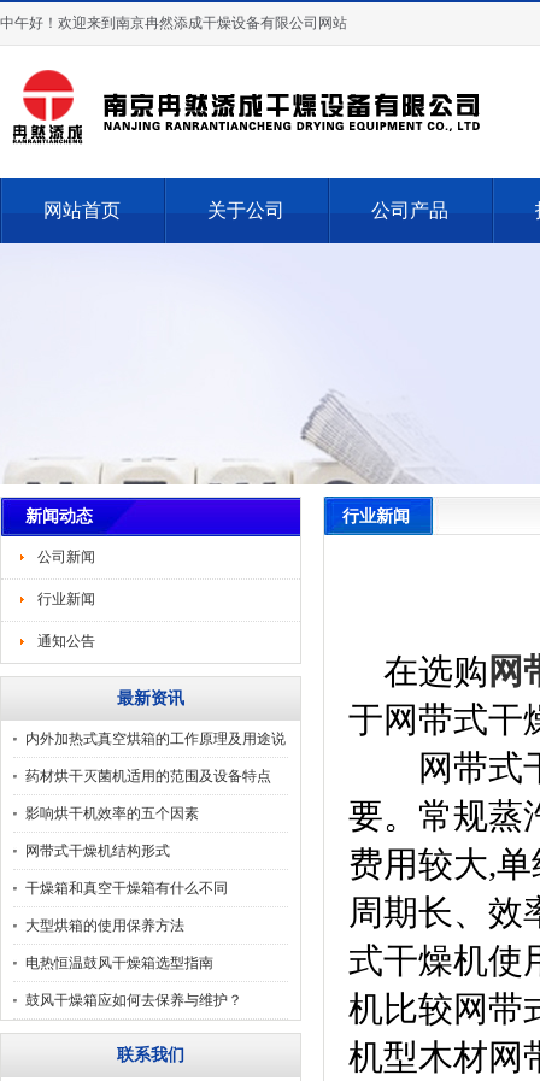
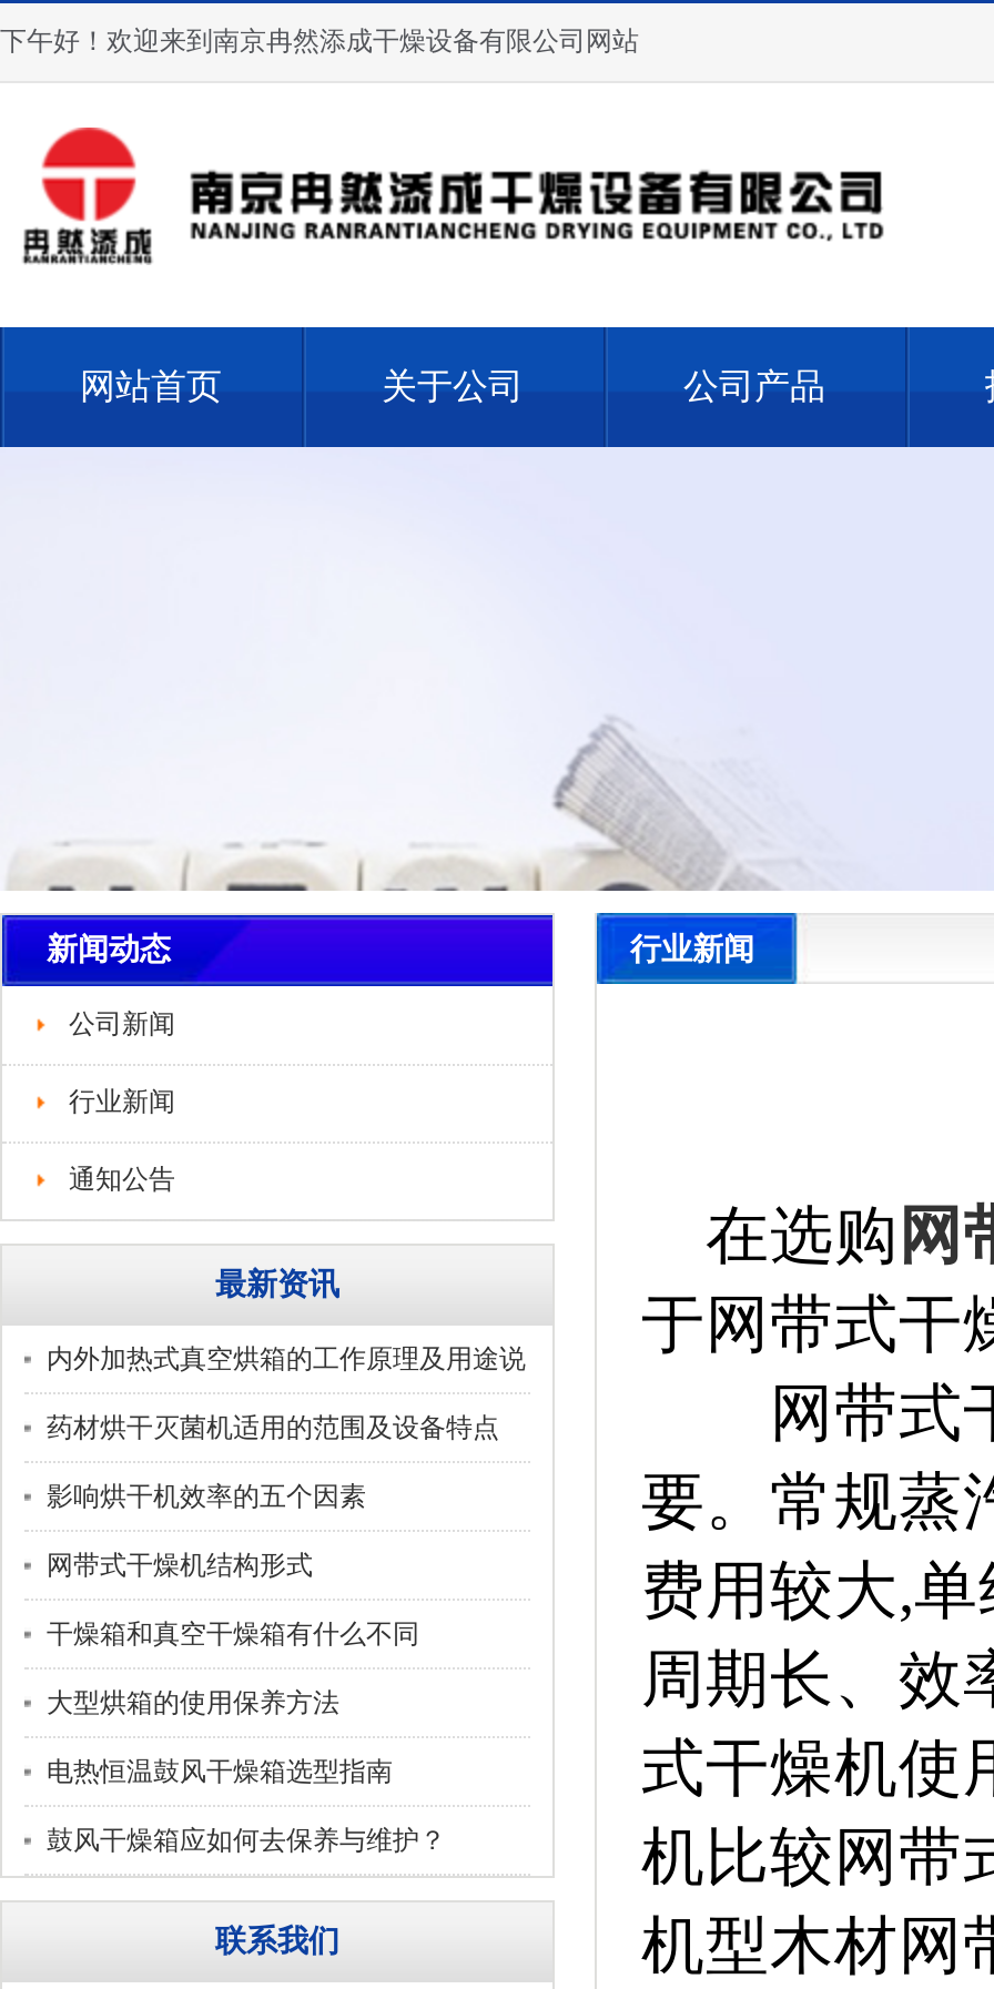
- 中午好！欢迎来到南京冉然添成干燥设备有限公司网站
+ 下午好！欢迎来到南京冉然添成干燥设备有限公司网站
